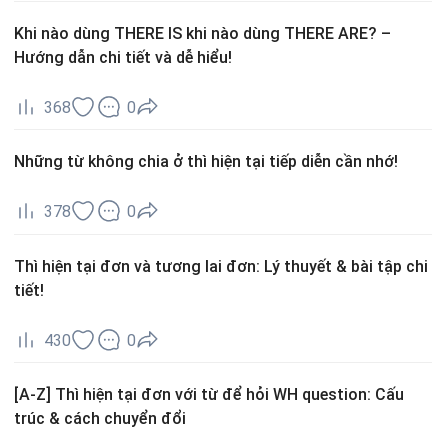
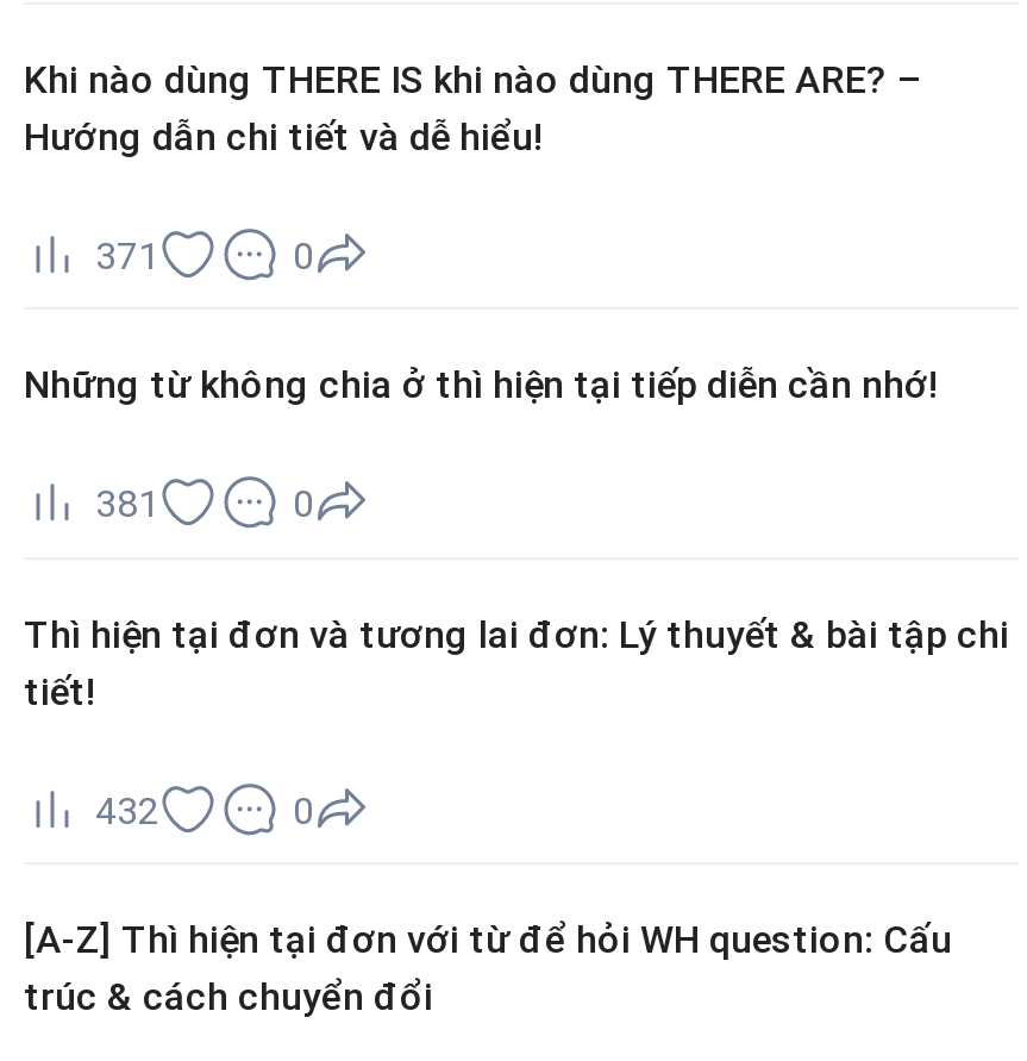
- 368
+ 371

- 378
+ 381

- 430
+ 432
